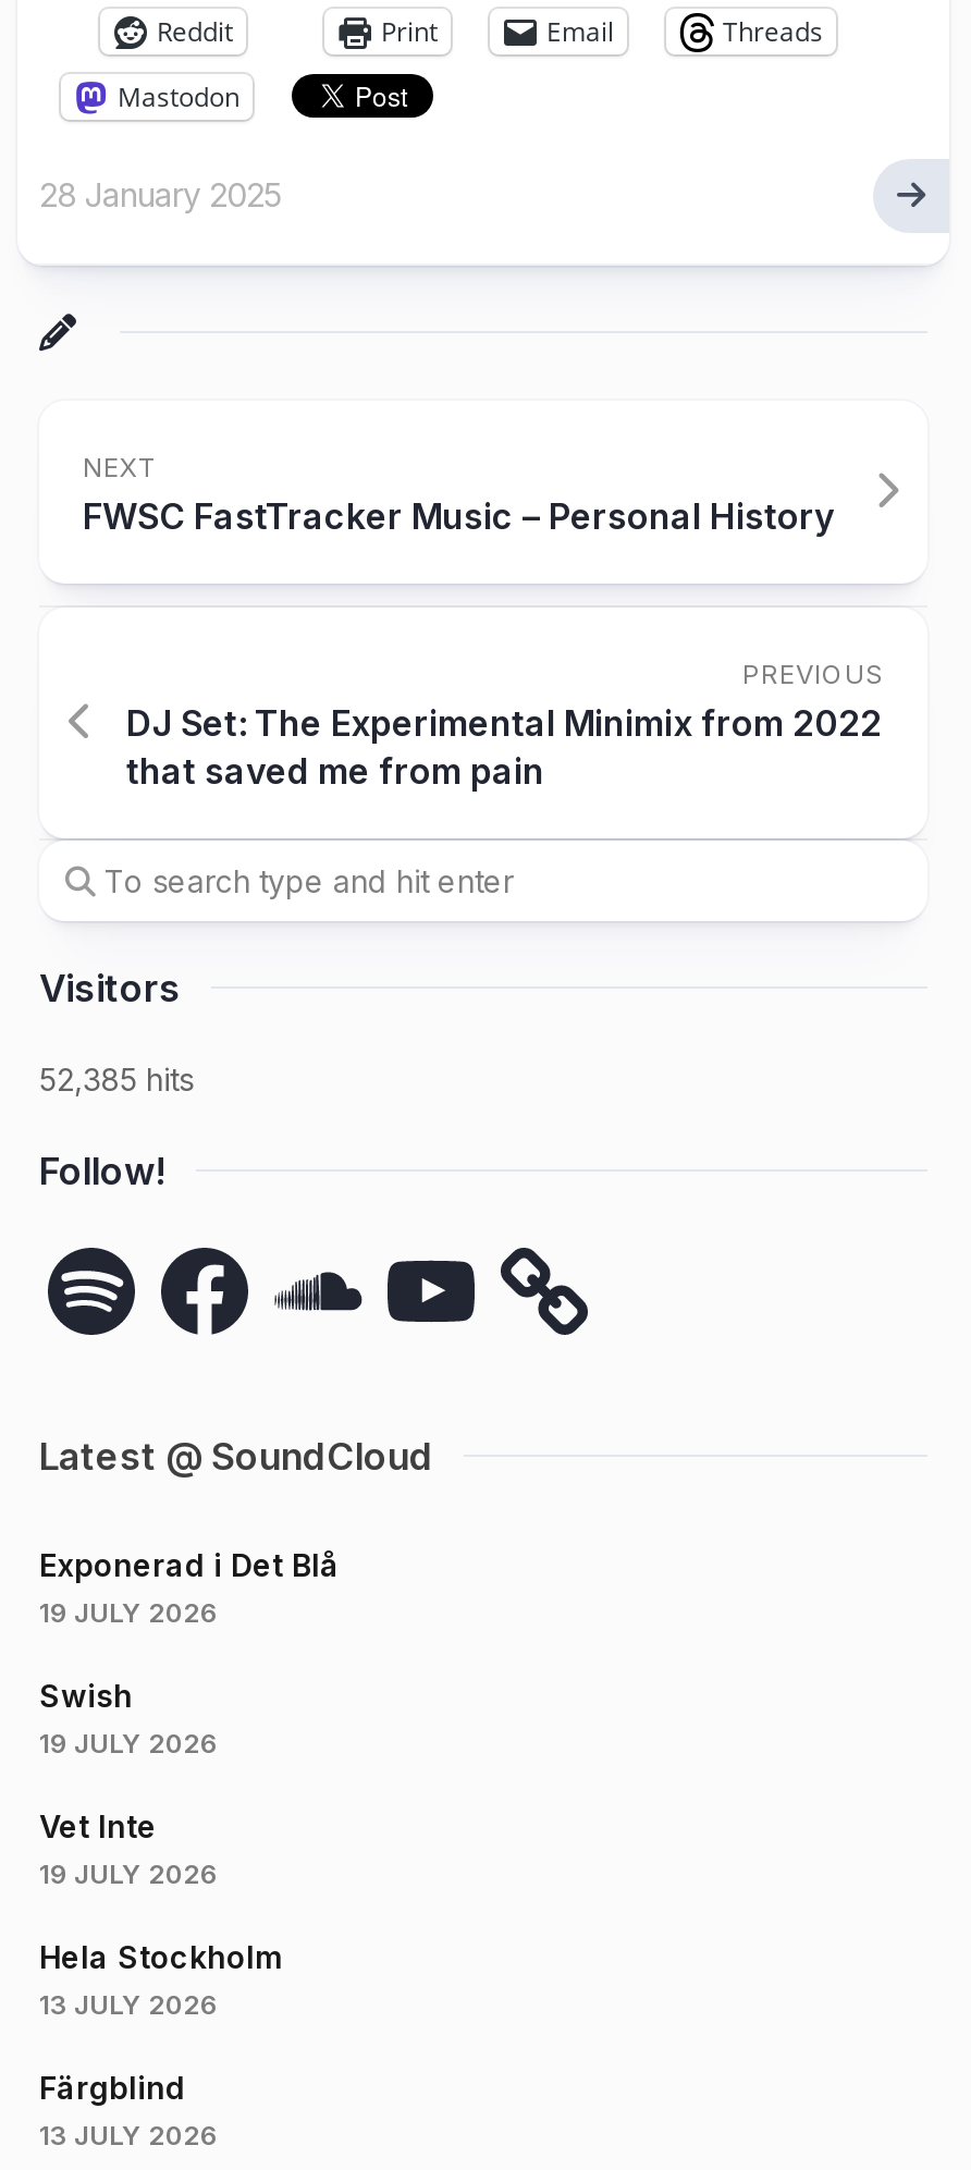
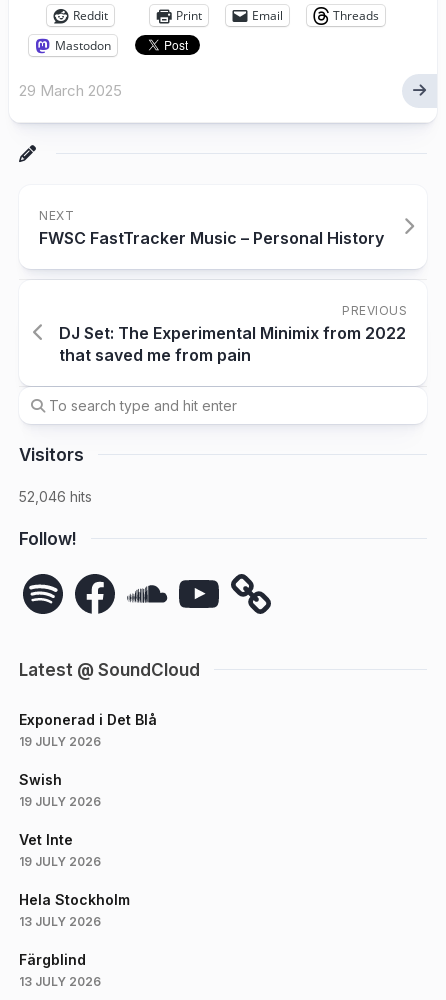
- 28 January 2025
+ 29 March 2025

- 52,385 hits
+ 52,046 hits
